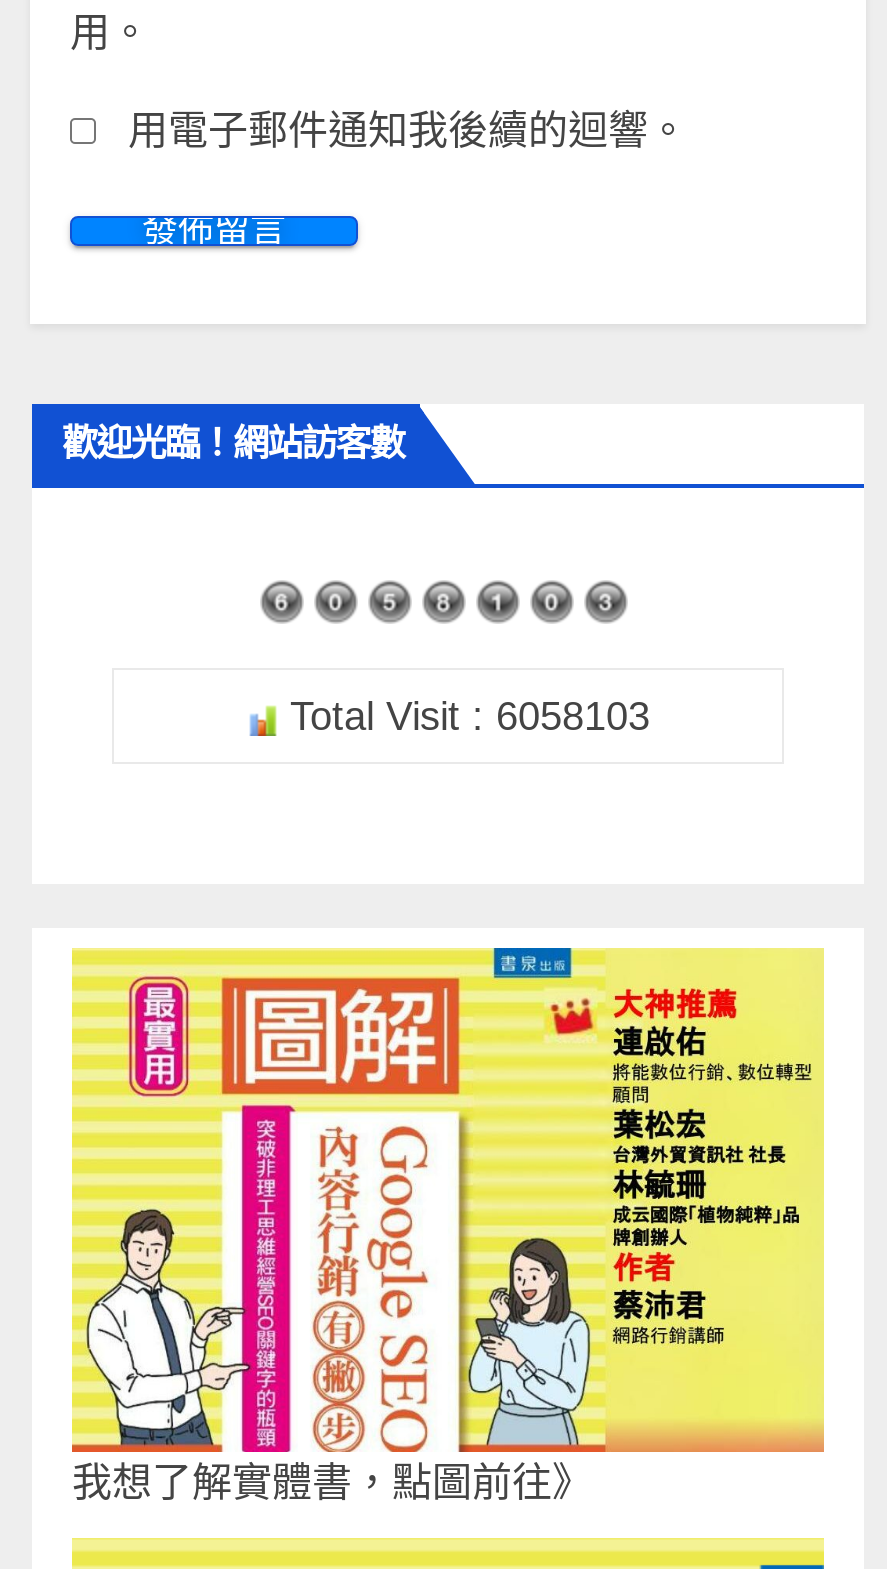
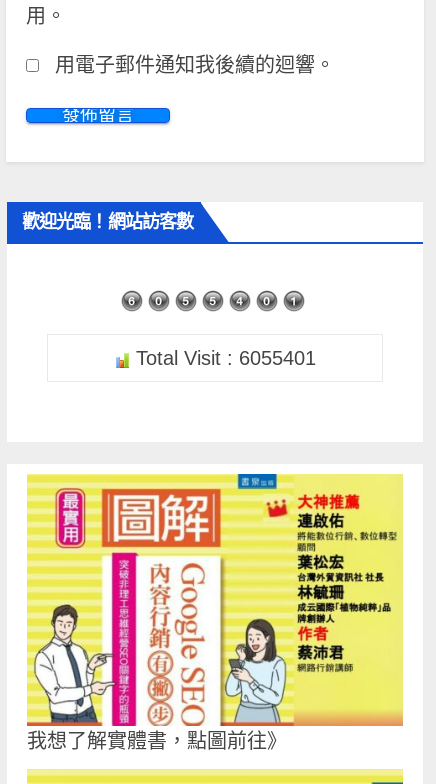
- Total Visit : 6058103
+ Total Visit : 6055401
